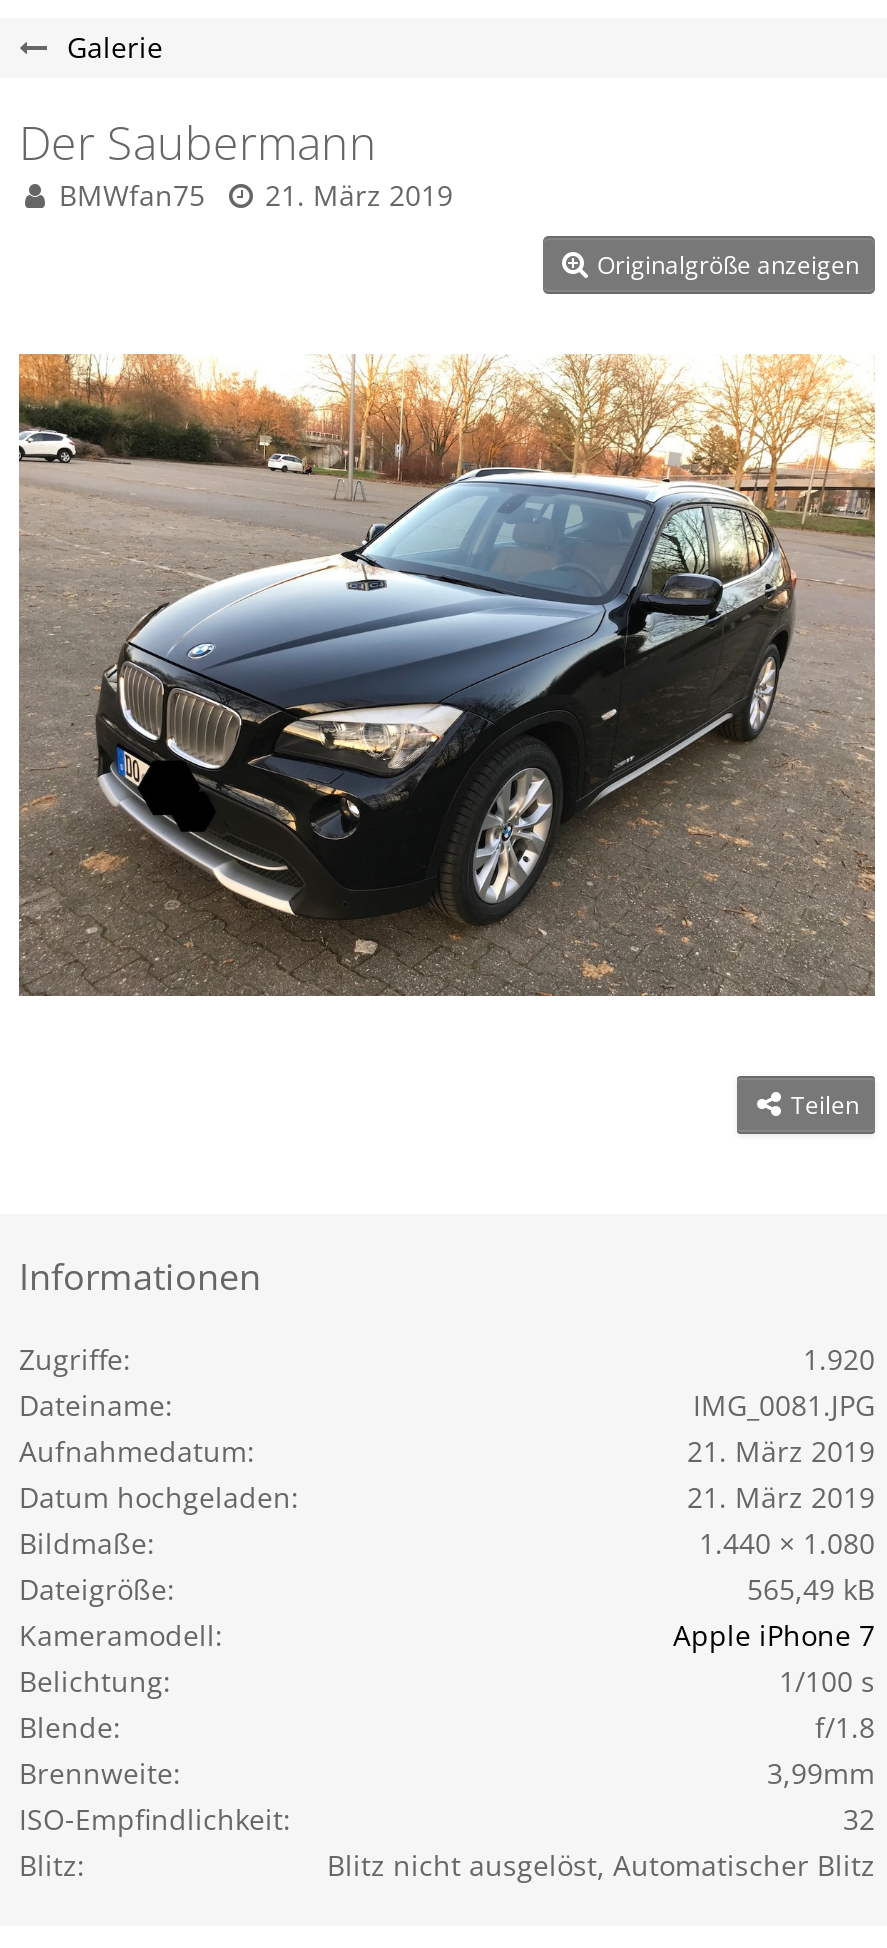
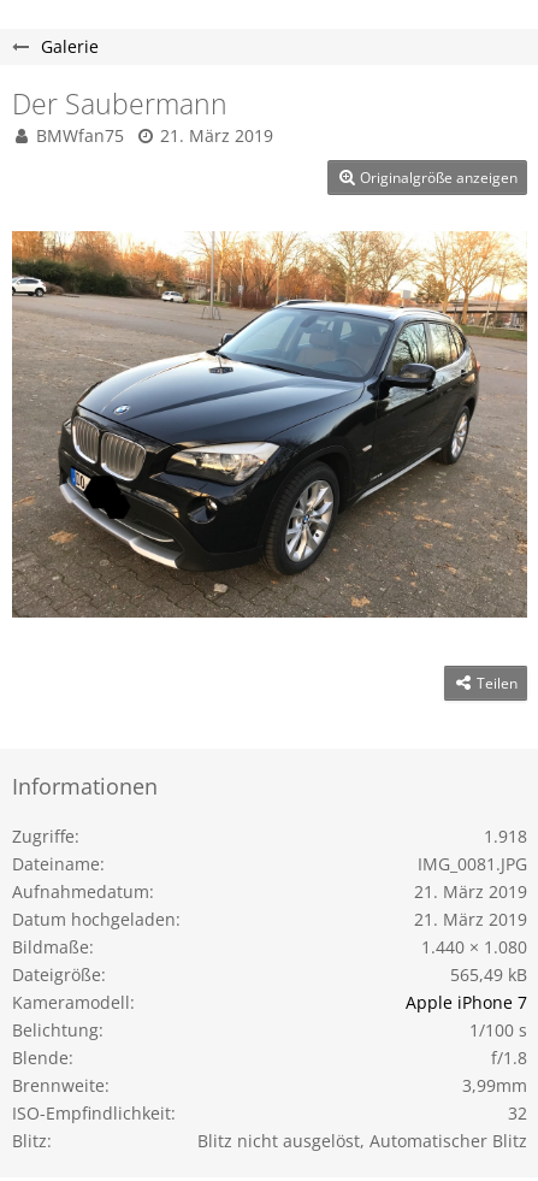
- 1.920
+ 1.918
